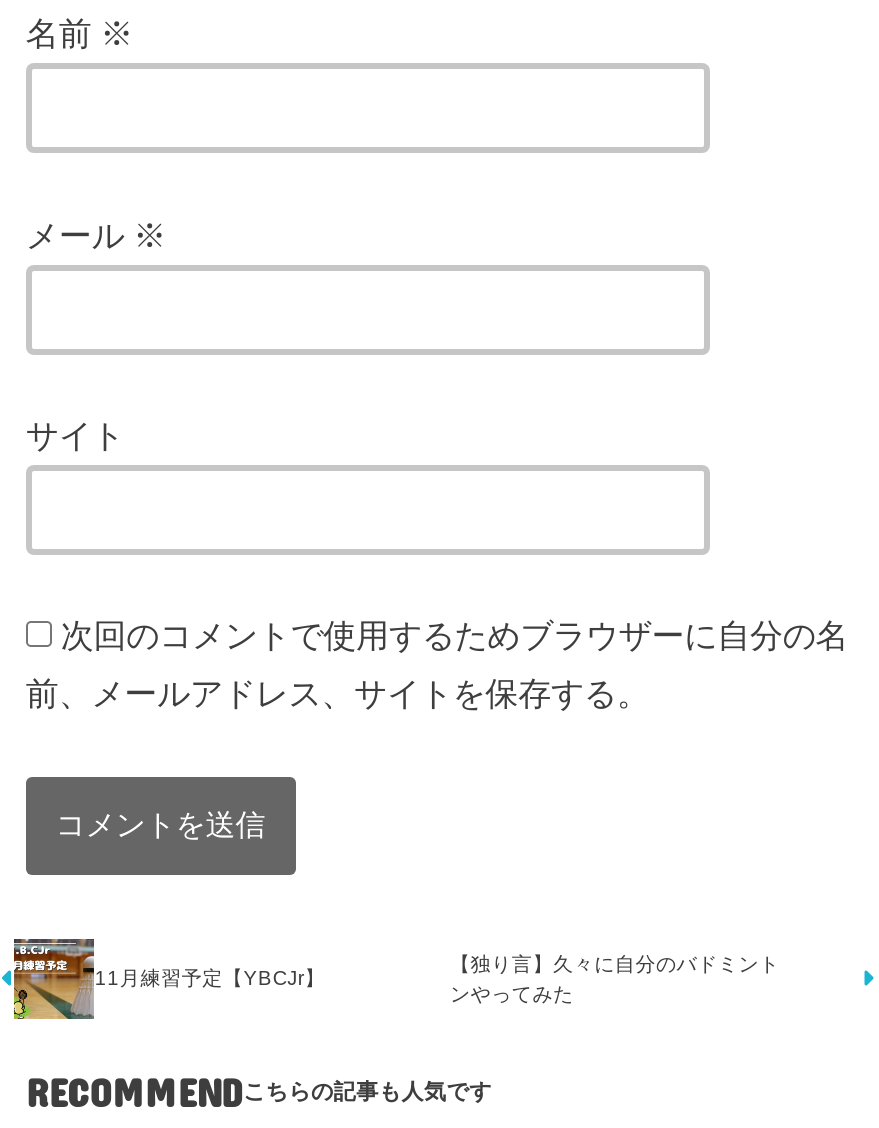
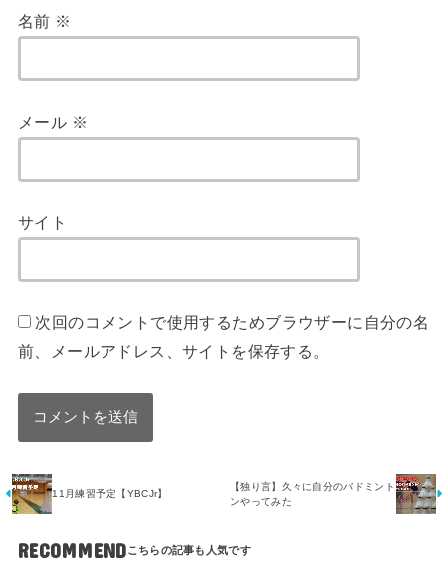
+ [image]
